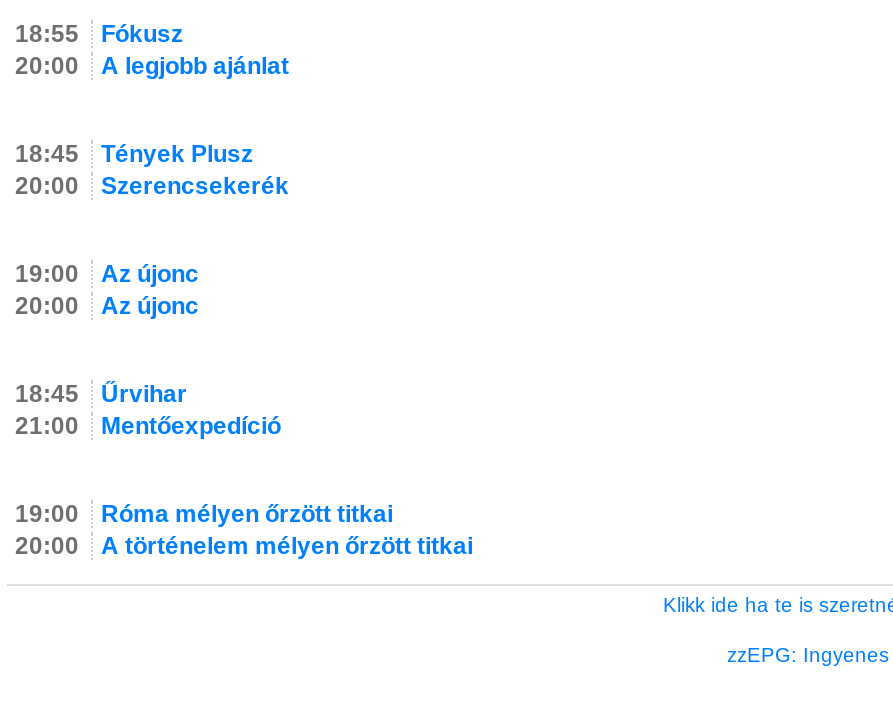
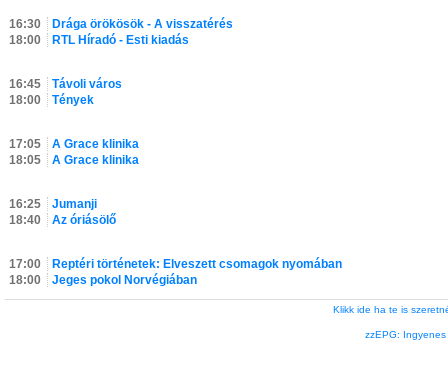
- 18:55
- Fókusz
- 20:00
- A legjobb ajánlat
+ 16:30
+ Drága örökösök - A visszatérés
+ 18:00
+ RTL Híradó - Esti kiadás

- 18:45
- Tények Plusz
- 20:00
- Szerencsekerék
+ 16:45
+ Távoli város
+ 18:00
+ Tények

- 19:00
- Az újonc
- 20:00
- Az újonc
+ 17:05
+ A Grace klinika
+ 18:05
+ A Grace klinika

- 18:45
- Űrvihar
- 21:00
- Mentőexpedíció
+ 16:25
+ Jumanji
+ 18:40
+ Az óriásölő

- 19:00
- Róma mélyen őrzött titkai
- 20:00
- A történelem mélyen őrzött titkai
+ 17:00
+ Reptéri történetek: Elveszett csomagok nyomában
+ 18:00
+ Jeges pokol Norvégiában
